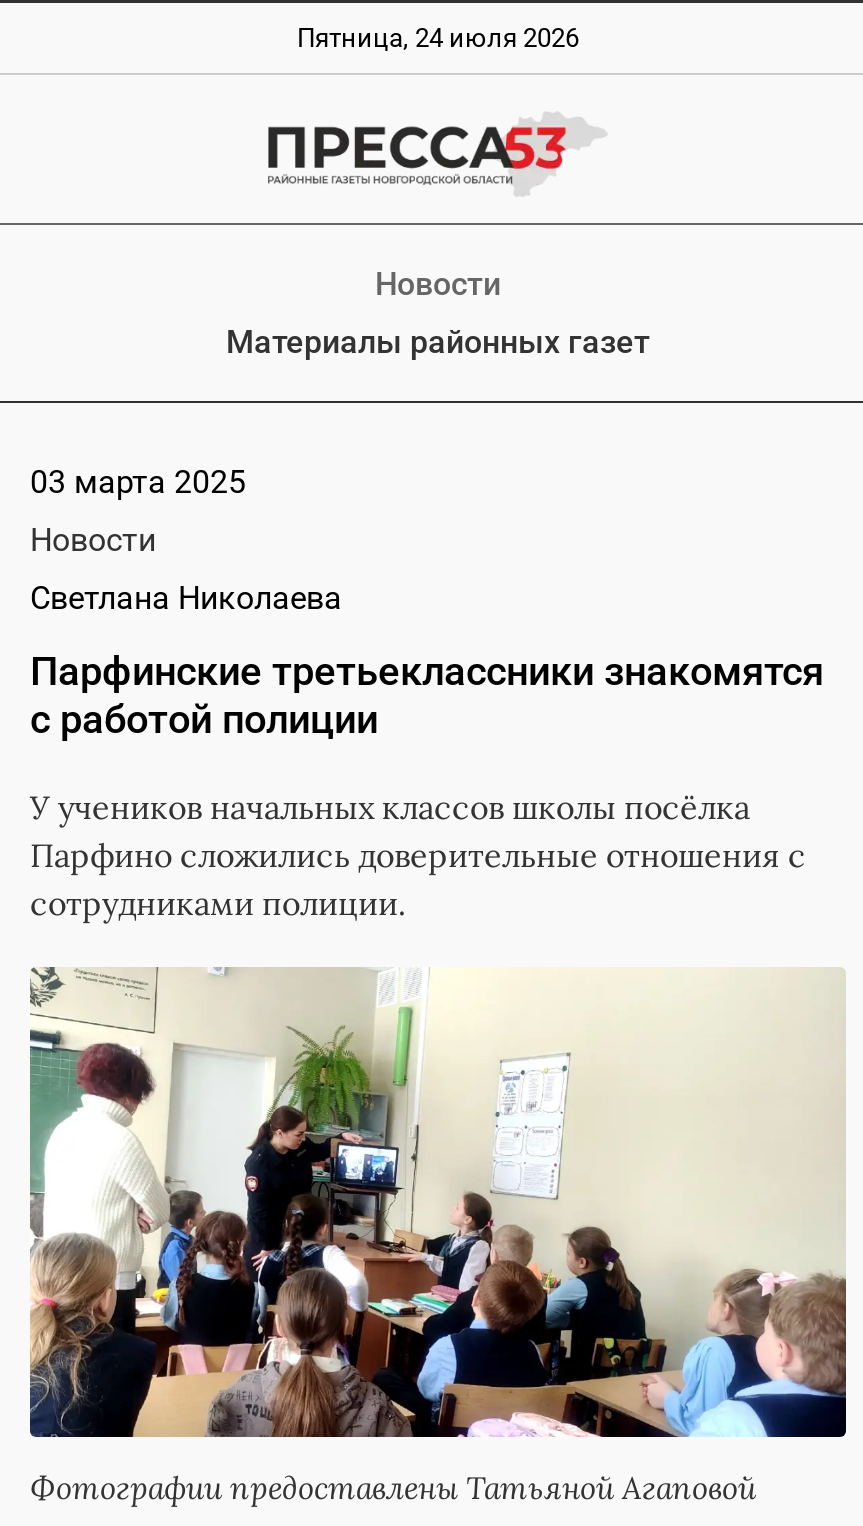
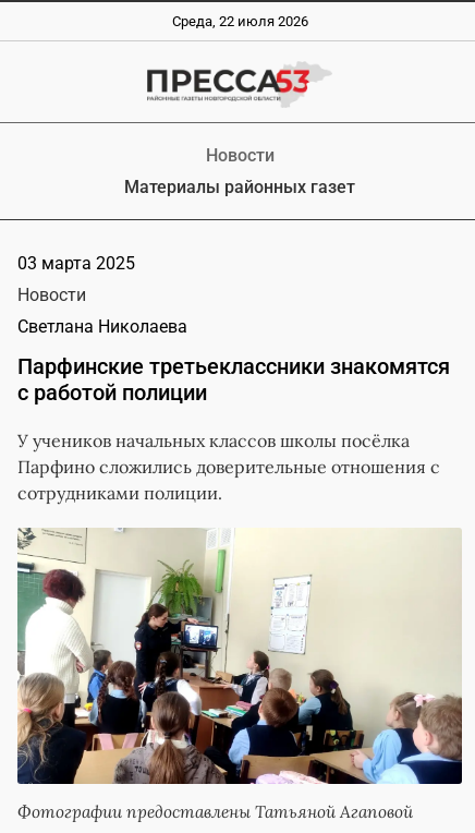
- Пятница, 24 июля 2026
+ Среда, 22 июля 2026
